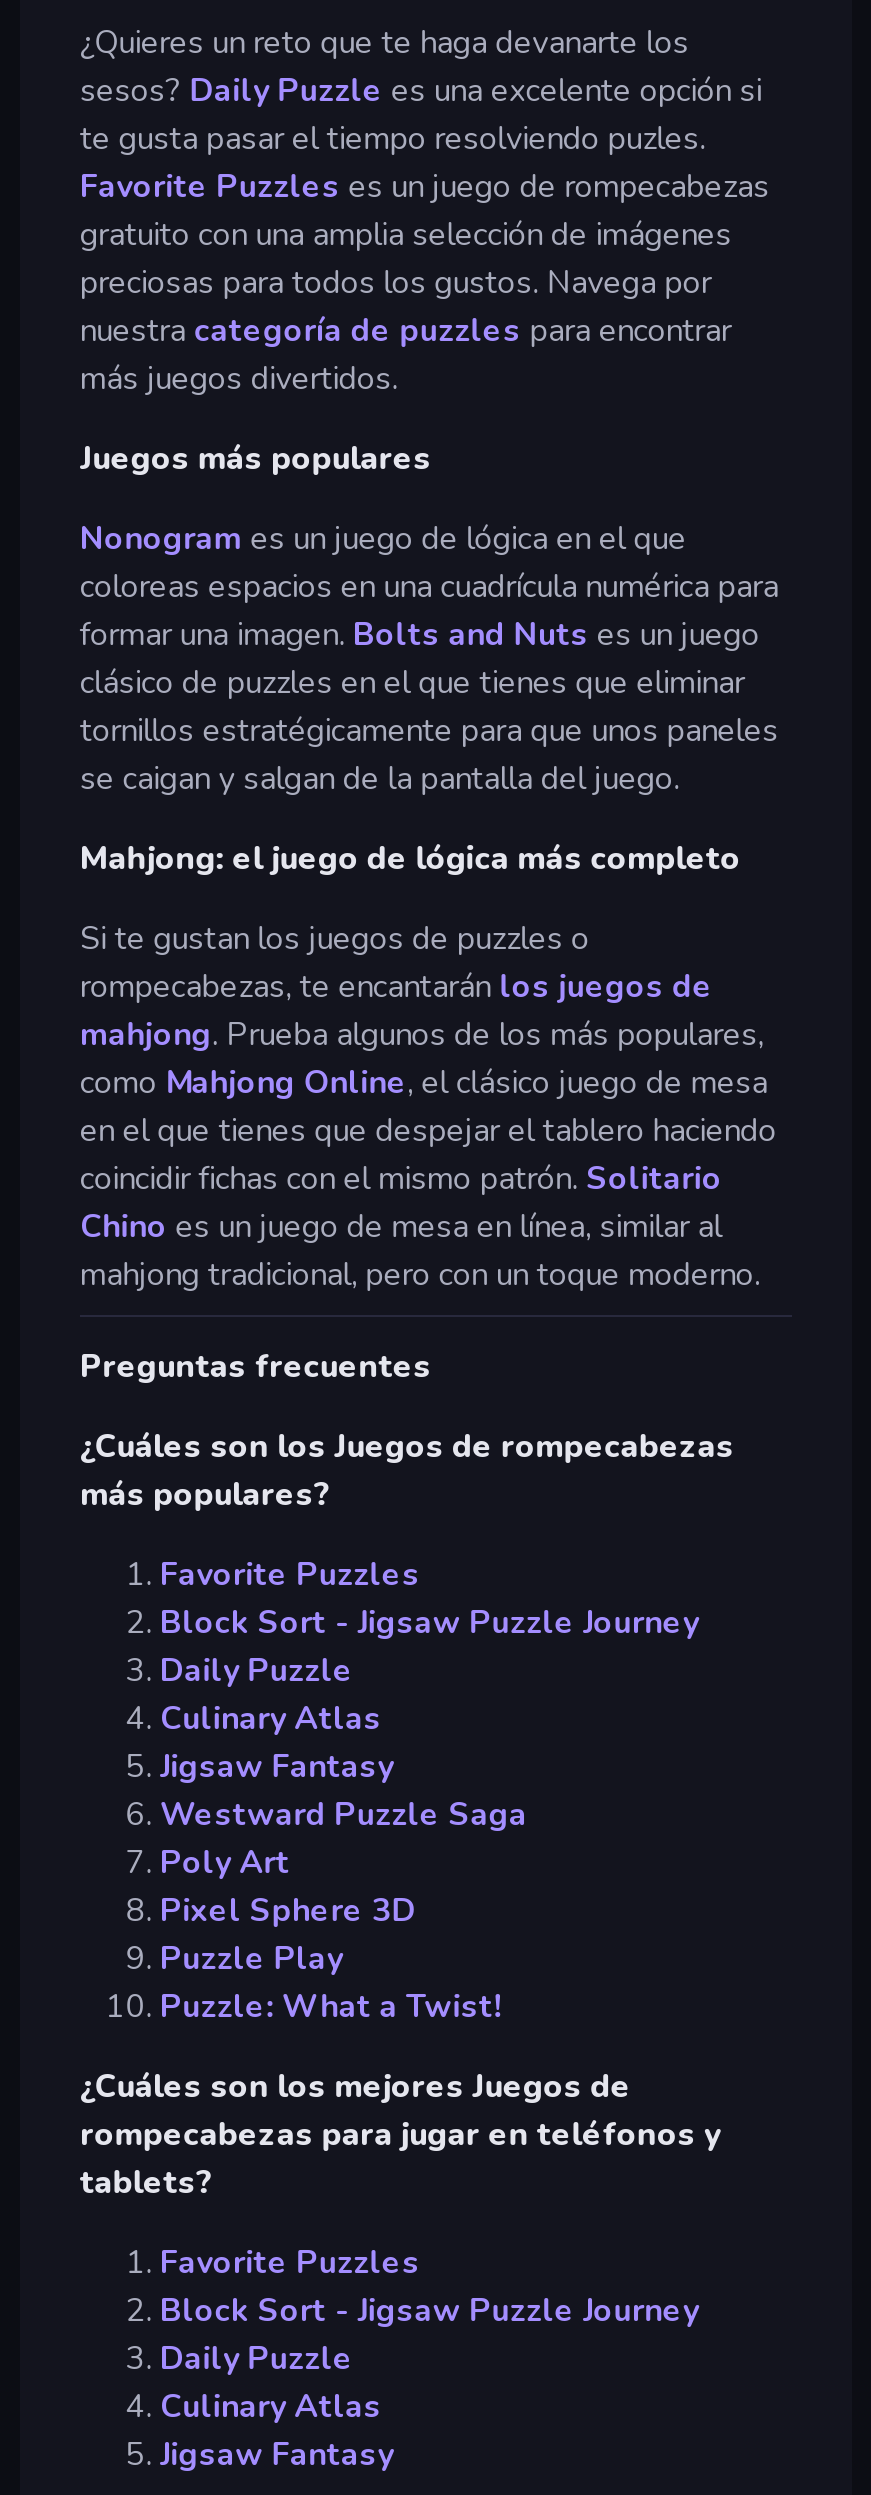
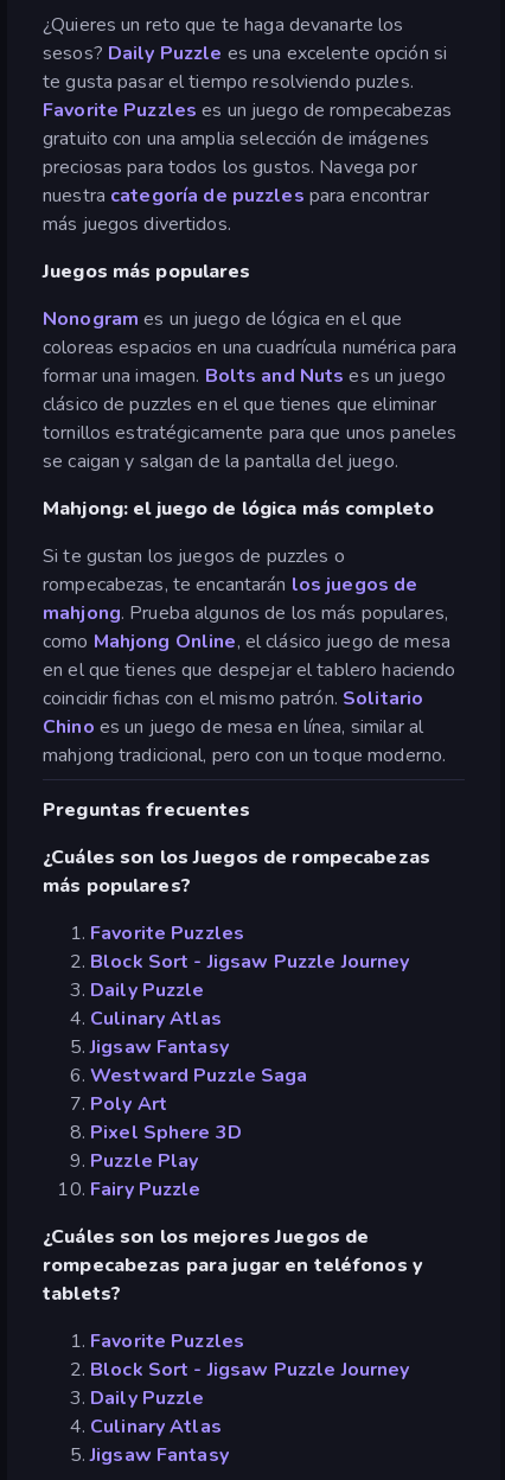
- Puzzle: What a Twist!
+ Fairy Puzzle
